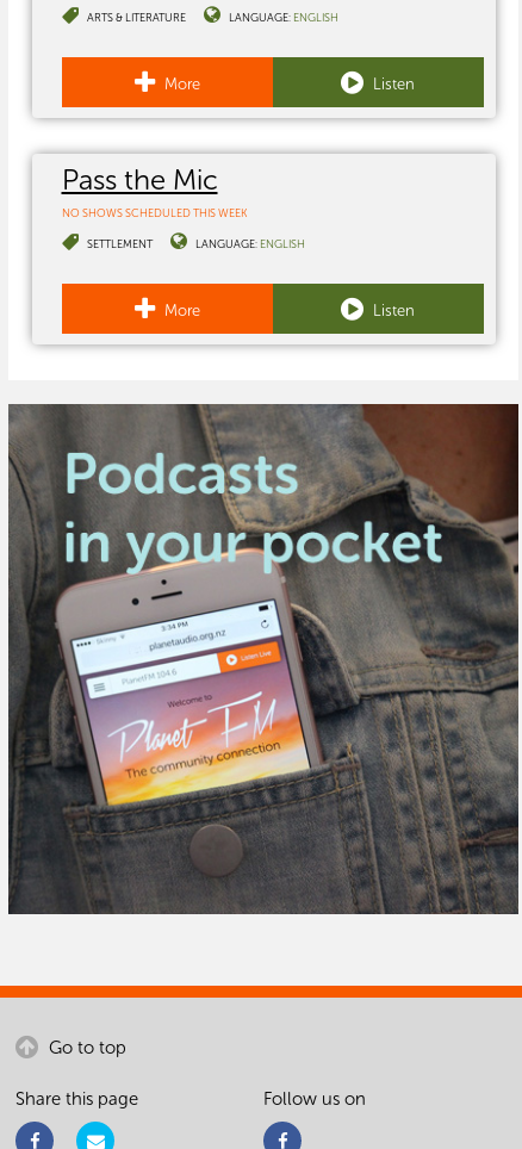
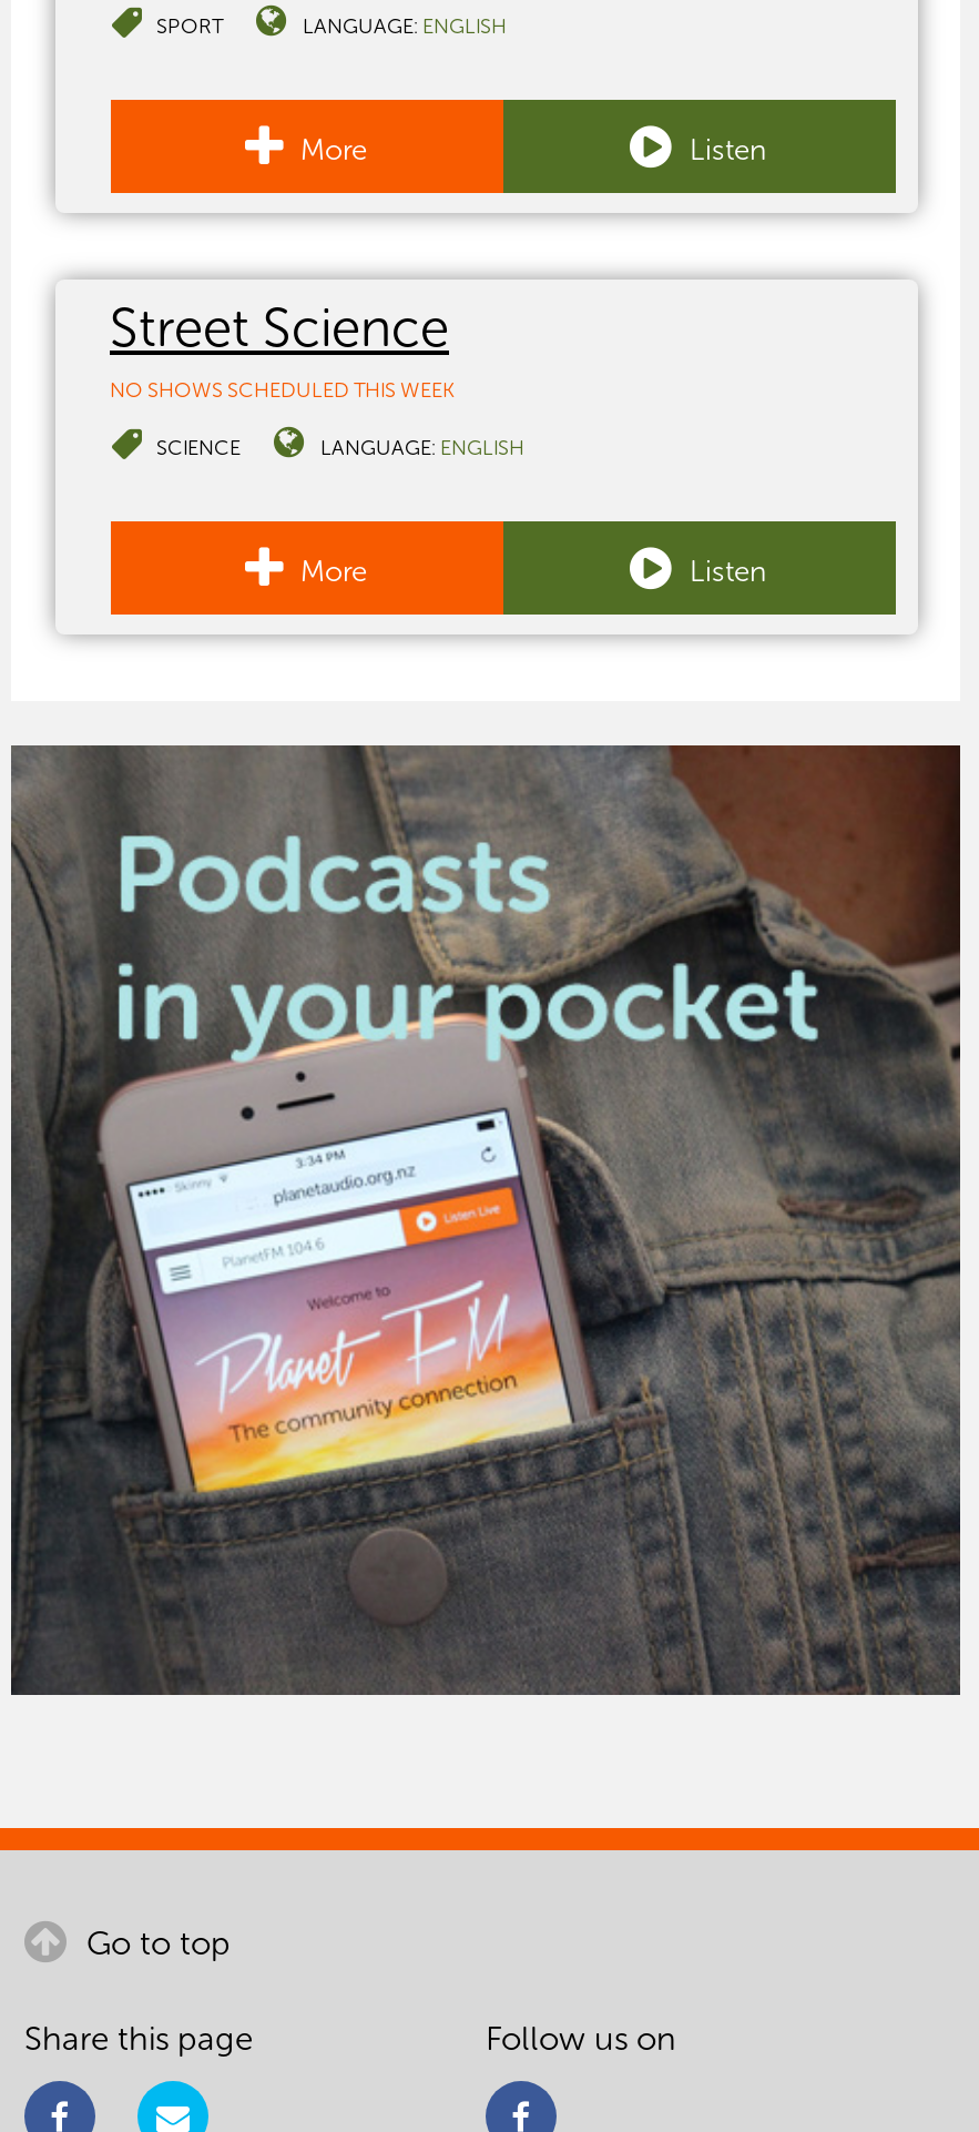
- ARTS & LITERATURE
+ SPORT

- Pass the Mic
+ Street Science

- SETTLEMENT
+ SCIENCE
